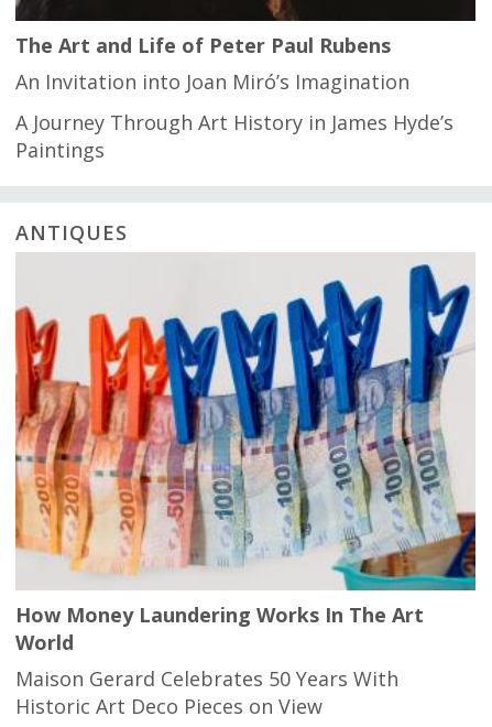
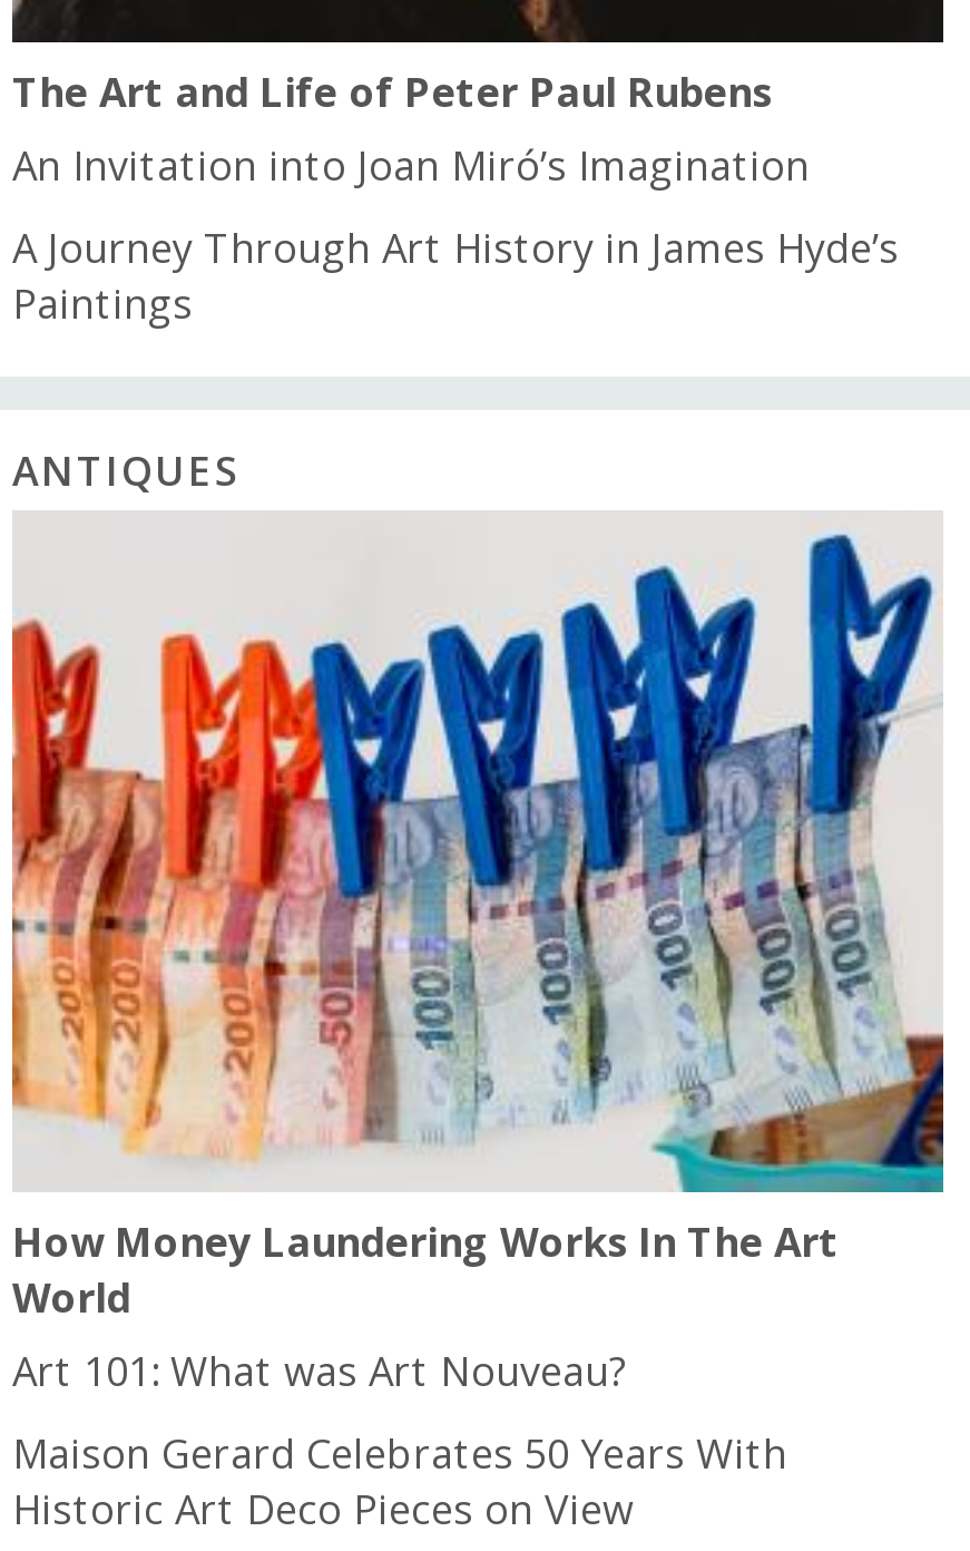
+ Art 101: What was Art Nouveau?
